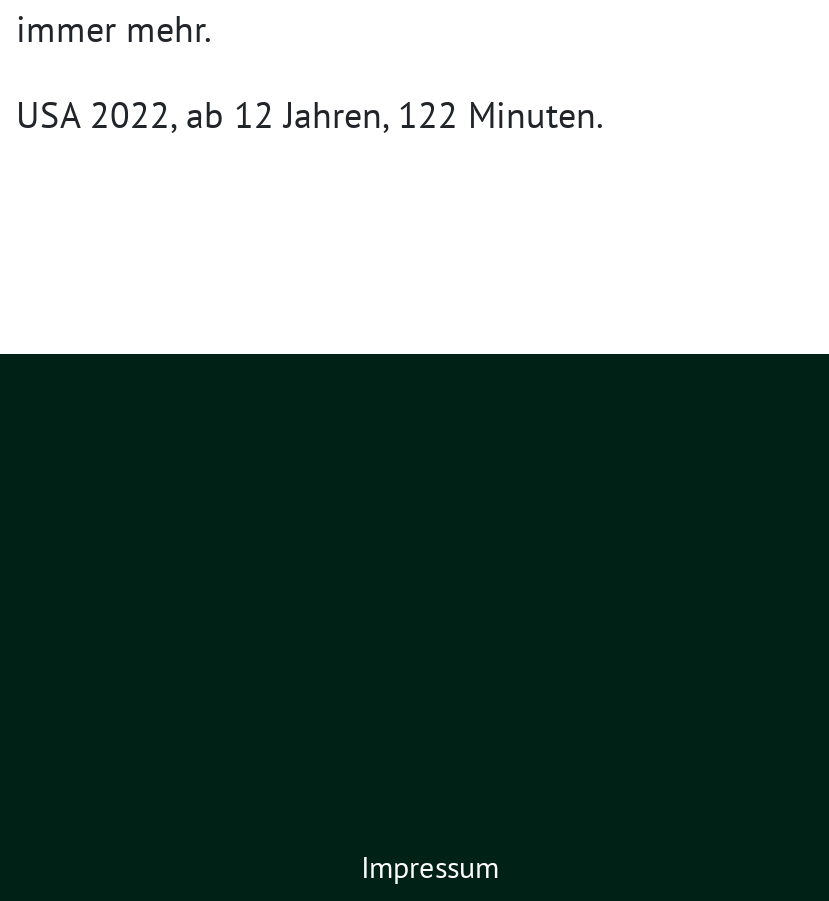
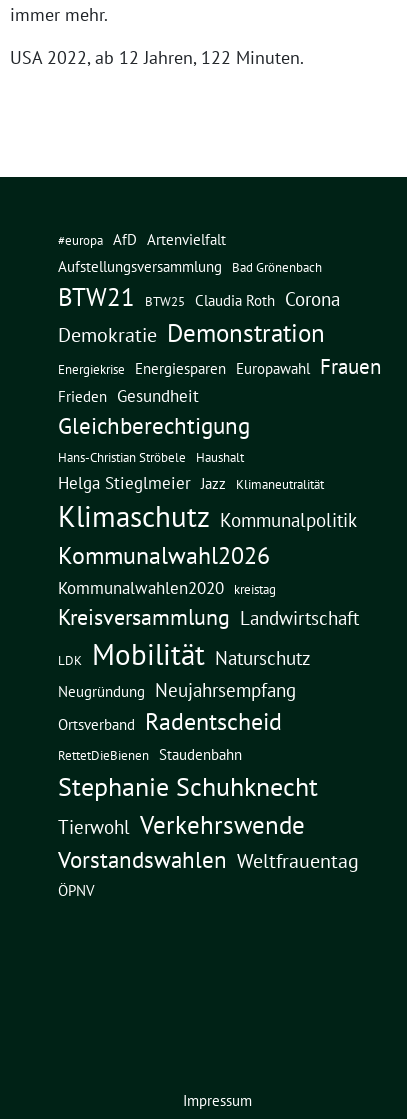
+ #europa AfD Artenvielfalt
+ Aufstellungsversammlung Bad Grönenbach
+ BTW21 BTW25 Claudia Roth Corona
+ Demokratie Demonstration
+ Energiekrise Energiesparen Europawahl Frauen
+ Frieden Gesundheit
+ Gleichberechtigung
+ Hans-Christian Ströbele Haushalt
+ Helga Stieglmeier Jazz Klimaneutralität
+ Klimaschutz Kommunalpolitik
+ Kommunalwahl2026
+ Kommunalwahlen2020 kreistag
+ Kreisversammlung Landwirtschaft
+ LDK Mobilität Naturschutz
+ Neugründung Neujahrsempfang
+ Ortsverband Radentscheid
+ RettetDieBienen Staudenbahn
+ Stephanie Schuhknecht
+ Tierwohl Verkehrswende
+ Vorstandswahlen Weltfrauentag
+ ÖPNV
